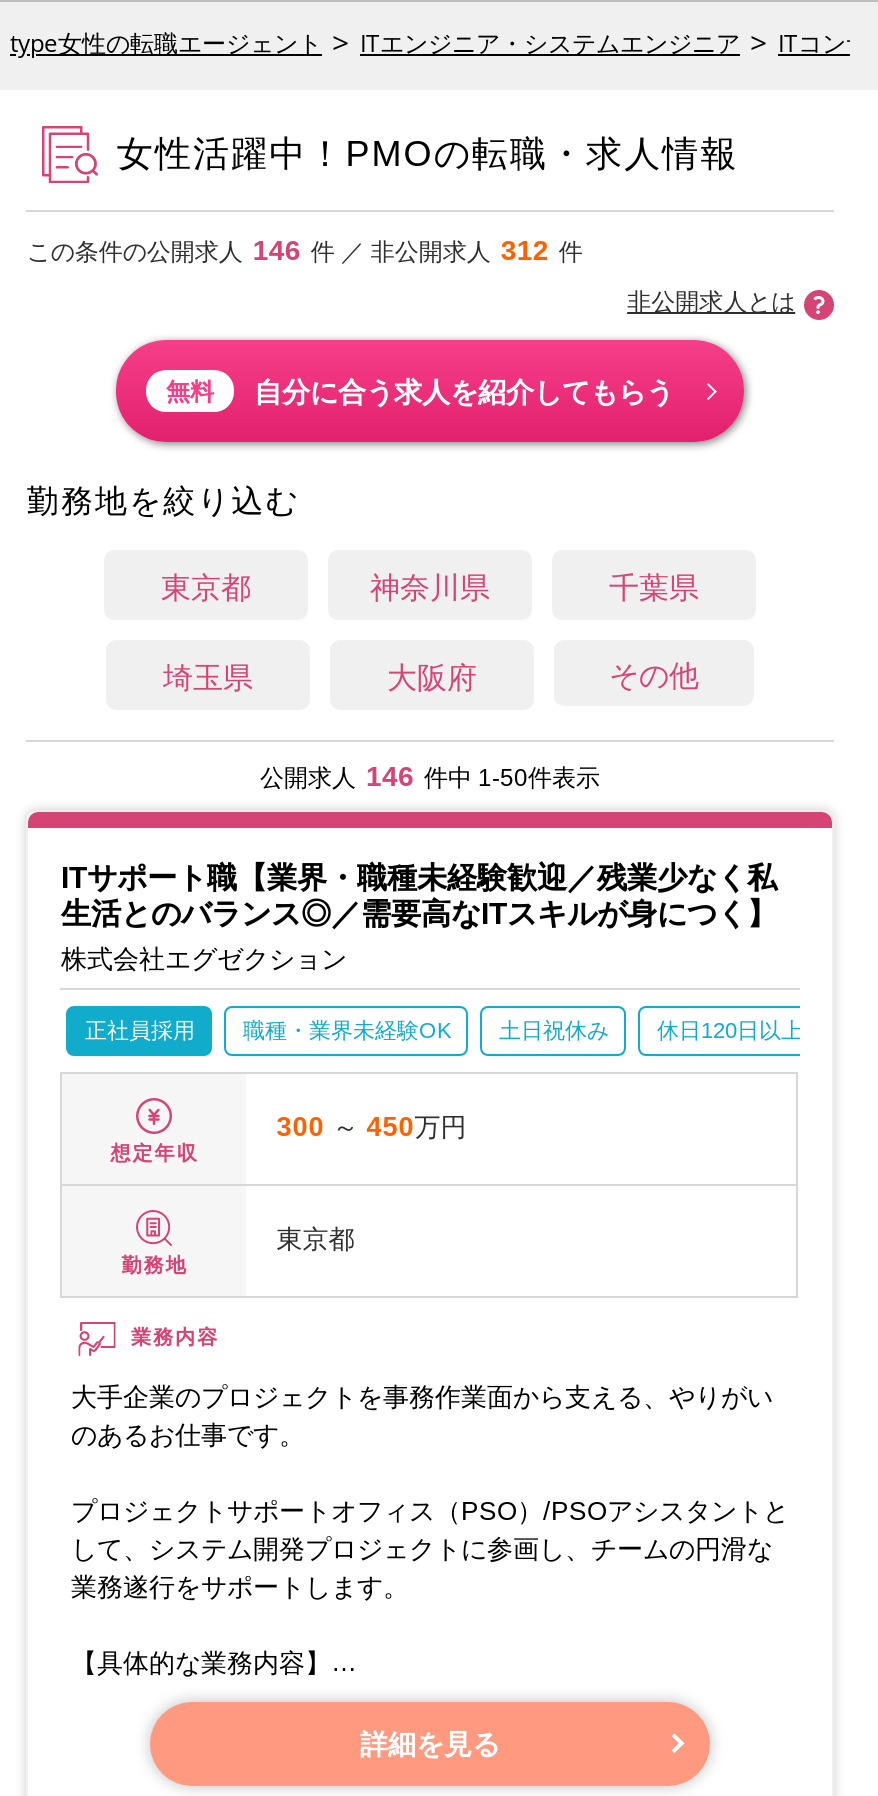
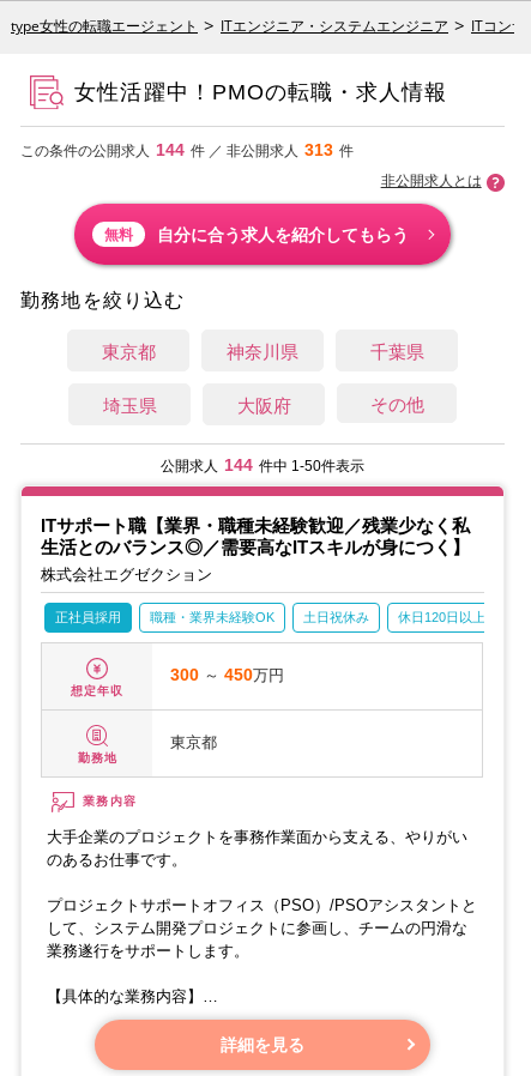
- この条件の公開求人 146 件 ／ 非公開求人 312 件
+ この条件の公開求人 144 件 ／ 非公開求人 313 件

- 公開求人 146 件中 1-50件表示
+ 公開求人 144 件中 1-50件表示
